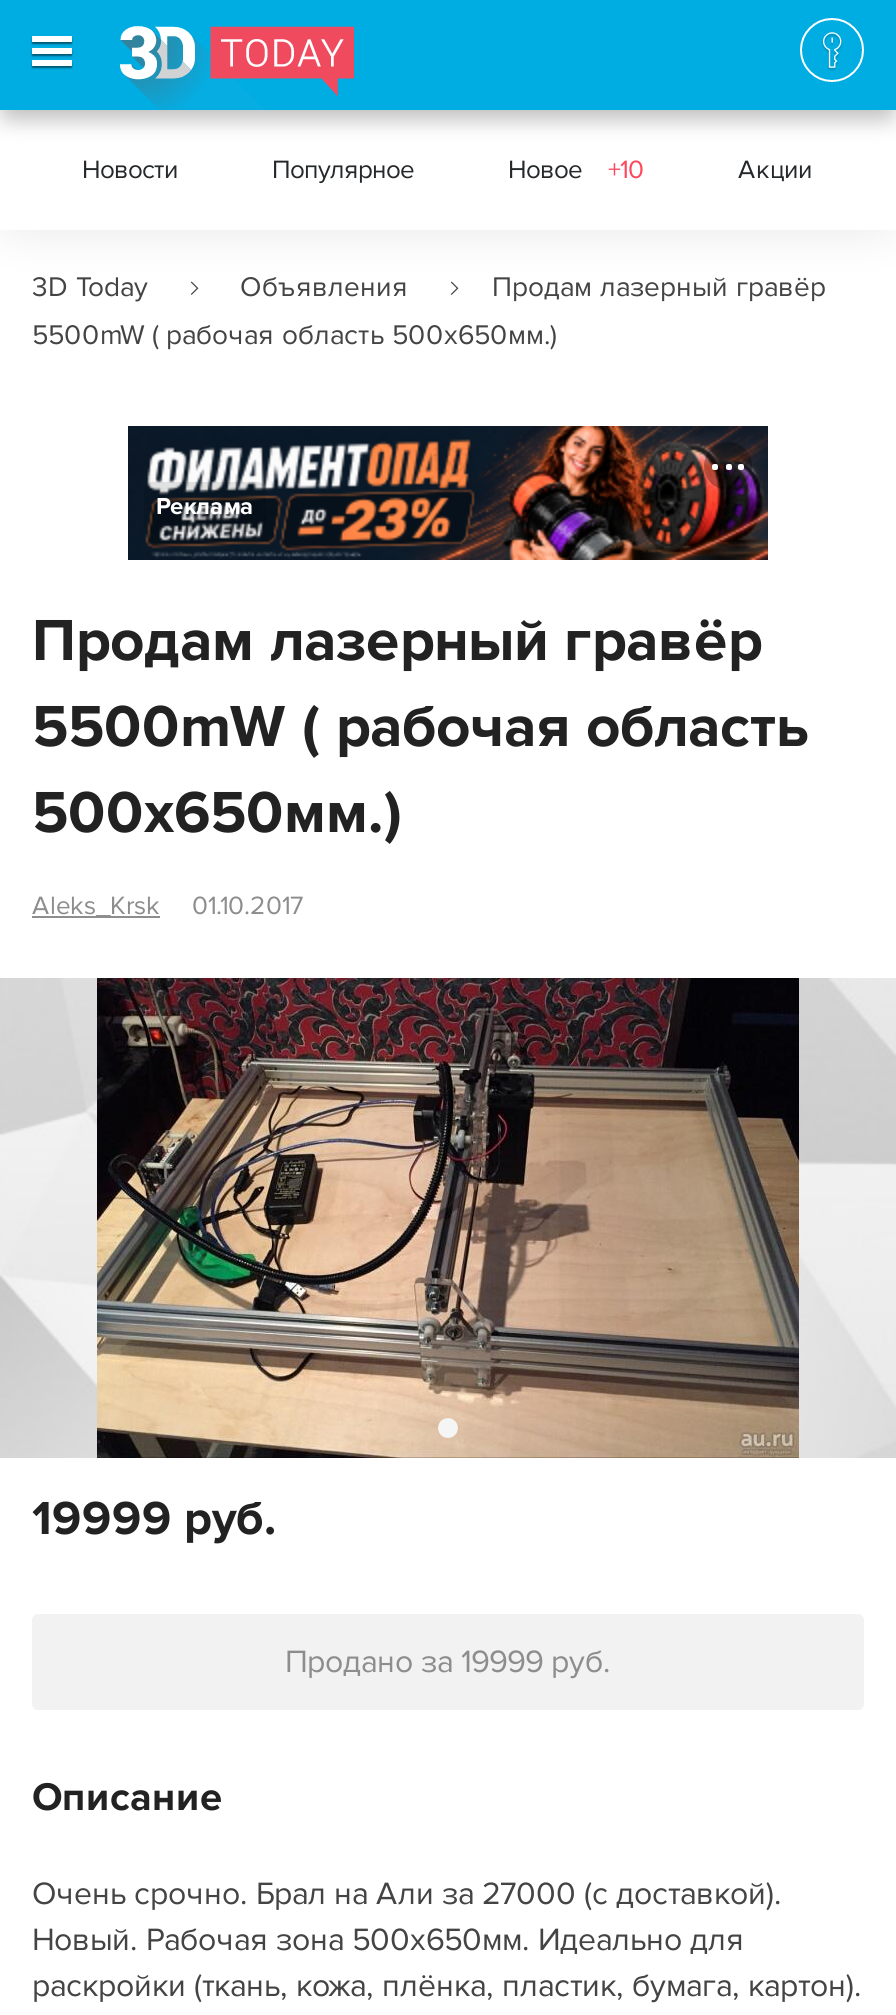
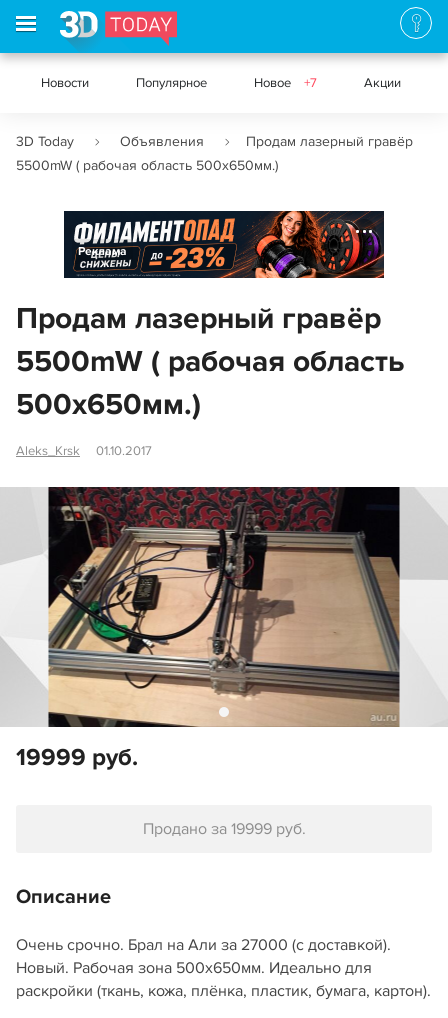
- Новое +10
+ Новое +7
